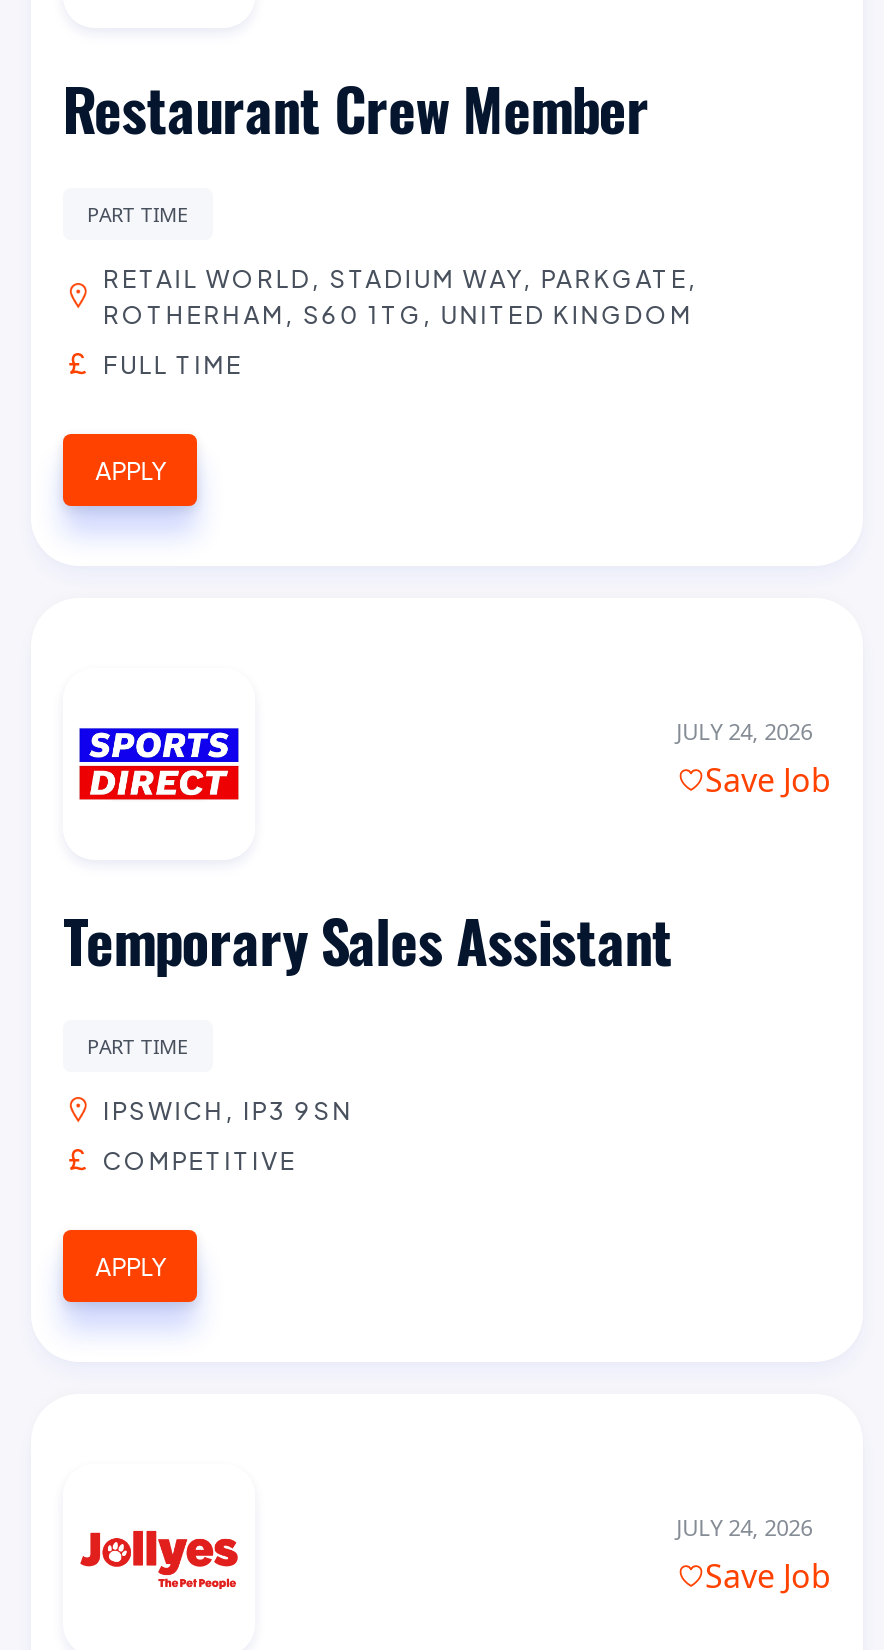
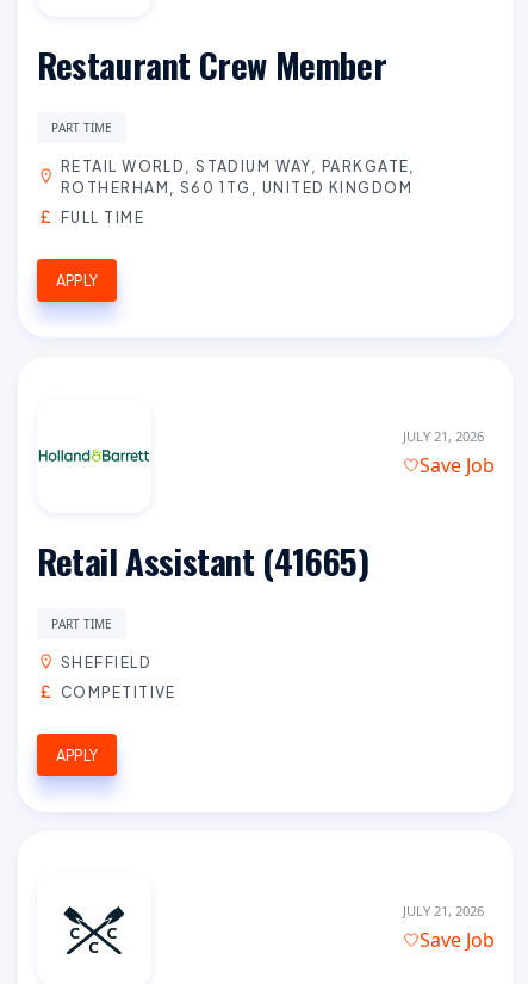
- [image]
+ [image]

- JULY 24, 2026
+ JULY 21, 2026

- Temporary Sales Assistant
+ Retail Assistant (41665)

- IPSWICH, IP3 9SN
+ SHEFFIELD

- [image]
+ [image]

- JULY 24, 2026
+ JULY 21, 2026
